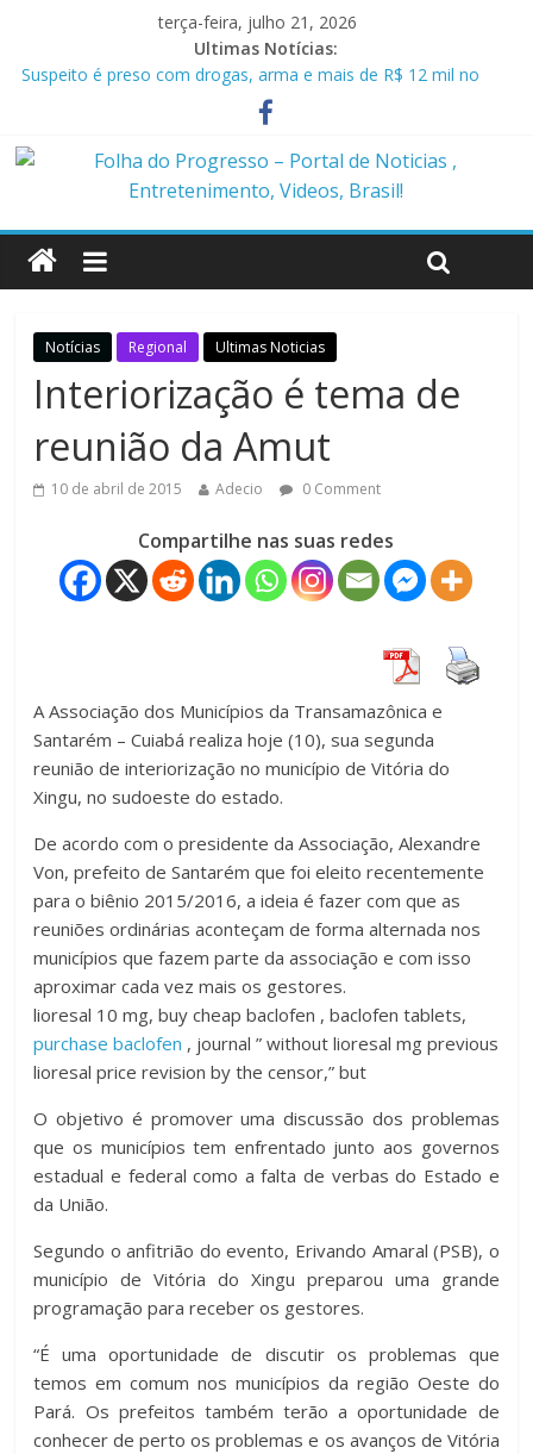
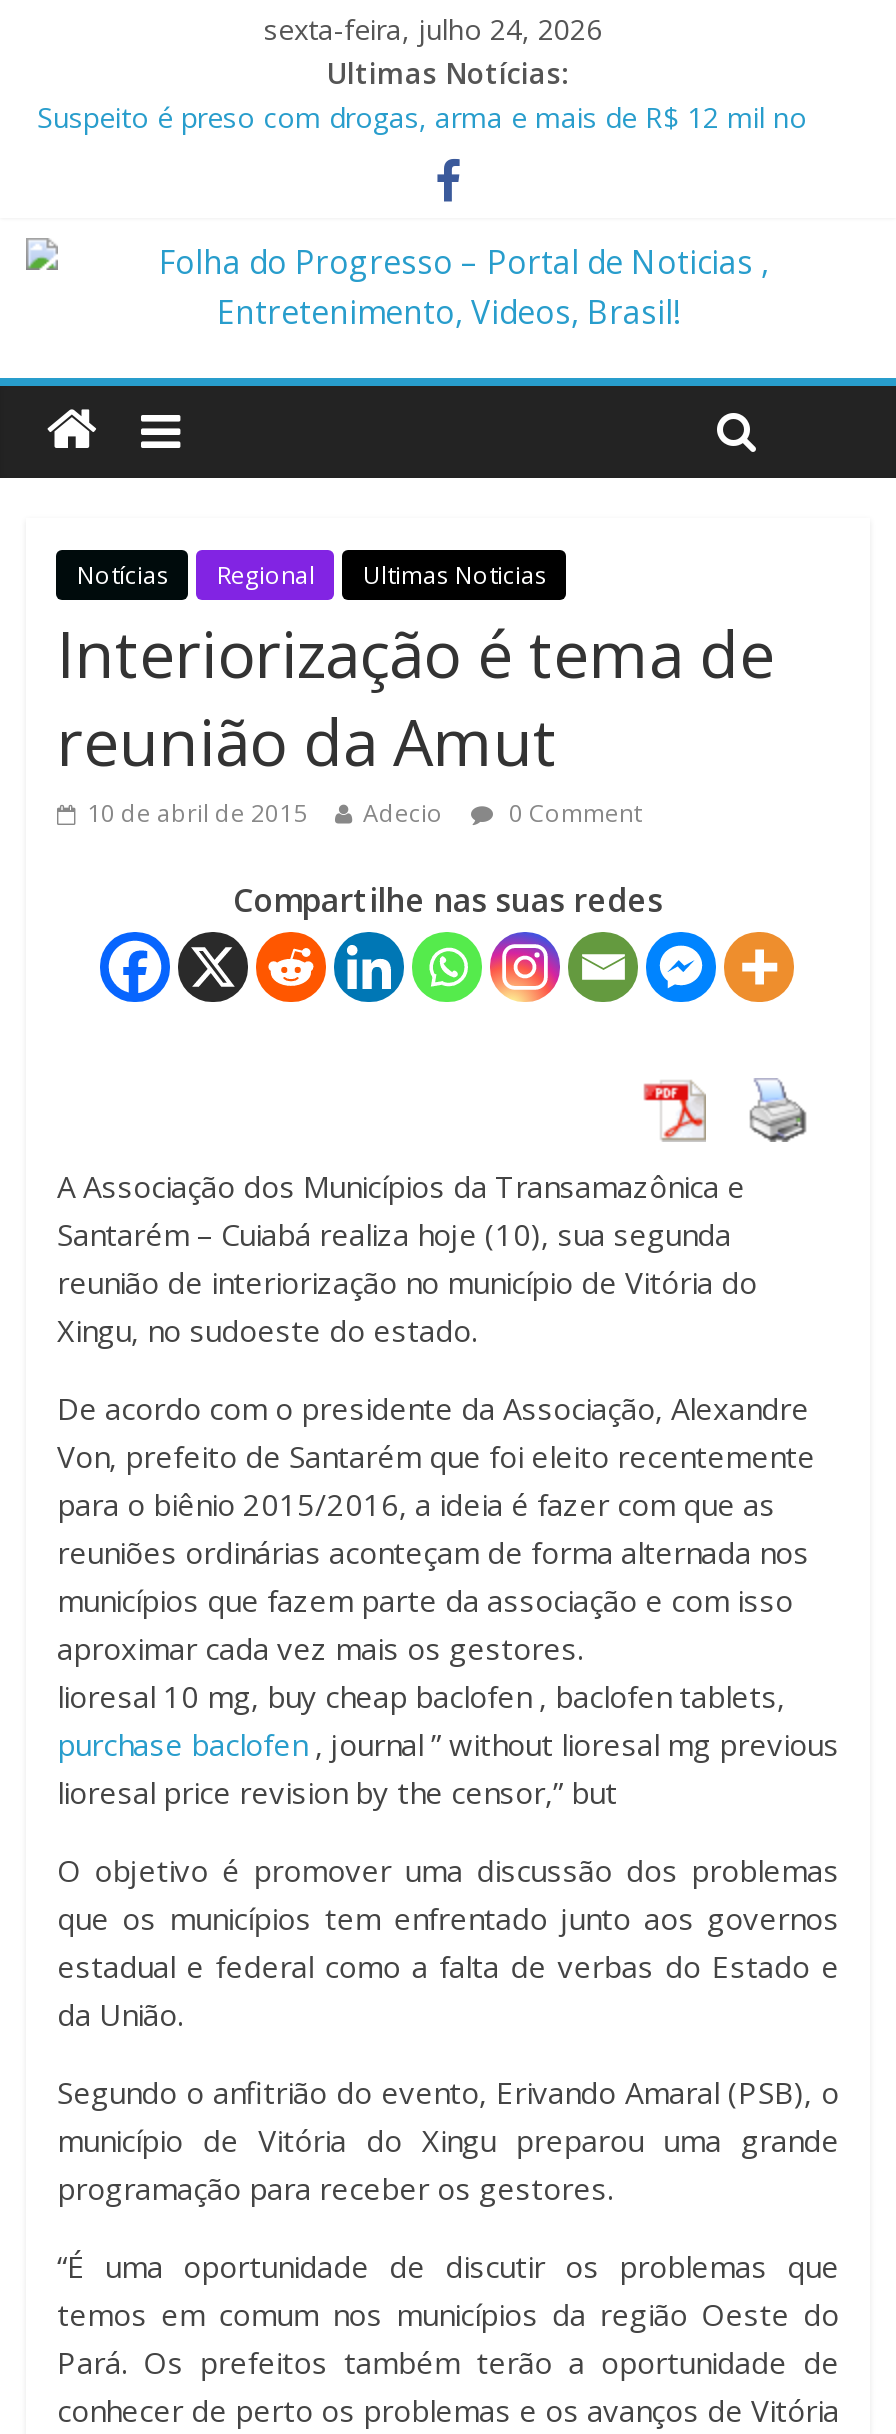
- terça-feira, julho 21, 2026
+ sexta-feira, julho 24, 2026
